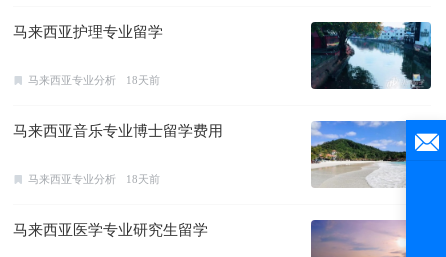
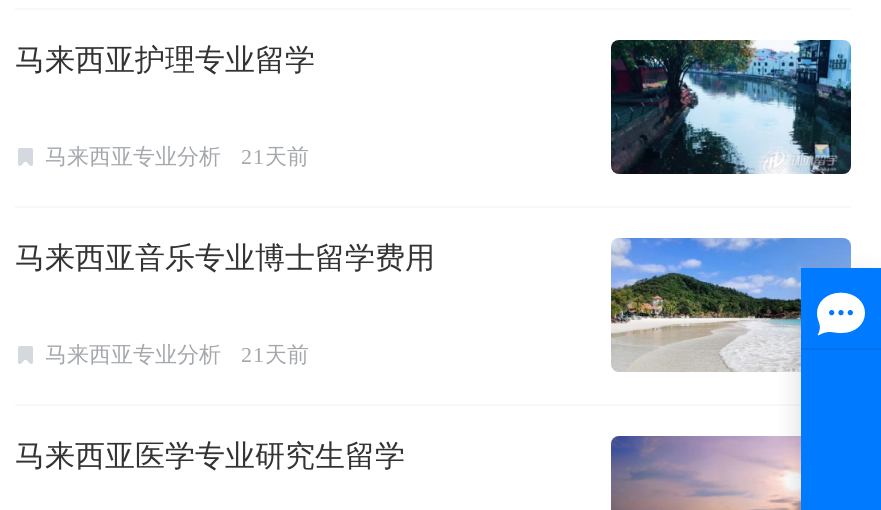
- 马来西亚专业分析 18天前
+ 马来西亚专业分析 21天前

- [image]
+ [image]

- 马来西亚专业分析 18天前
+ 马来西亚专业分析 21天前
